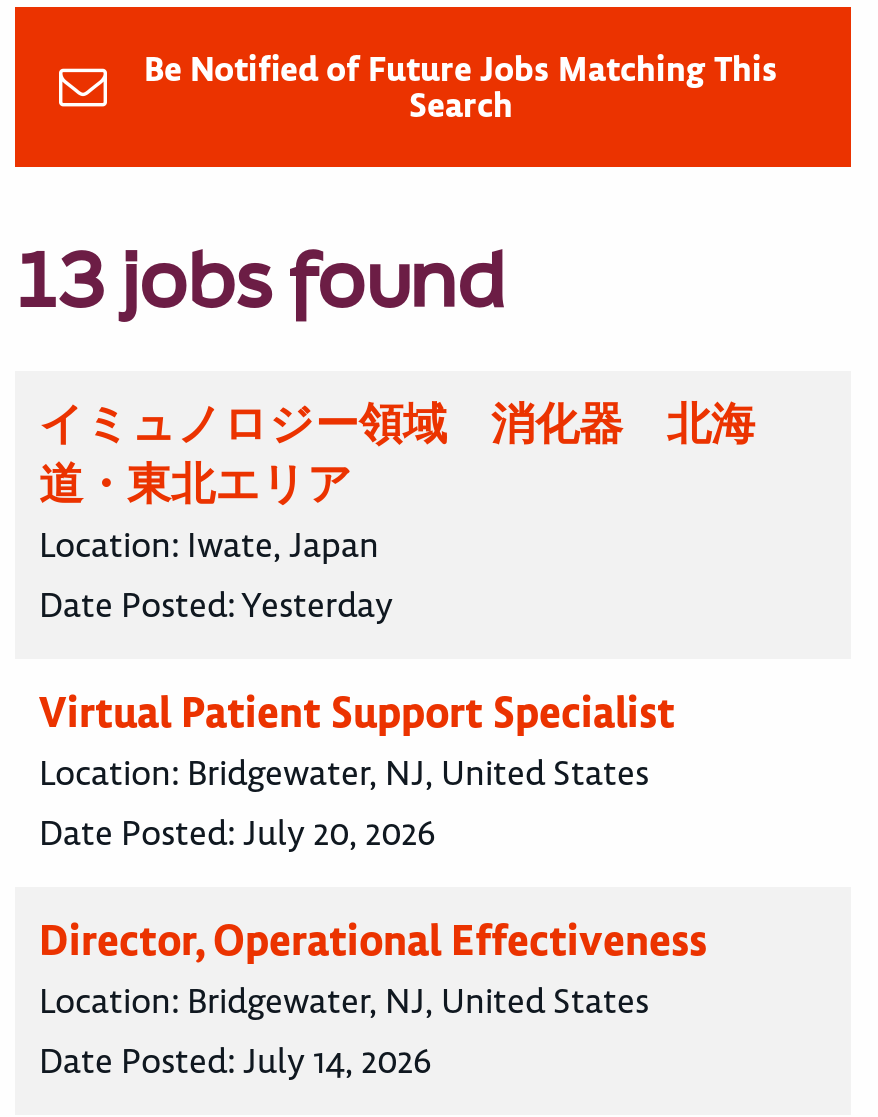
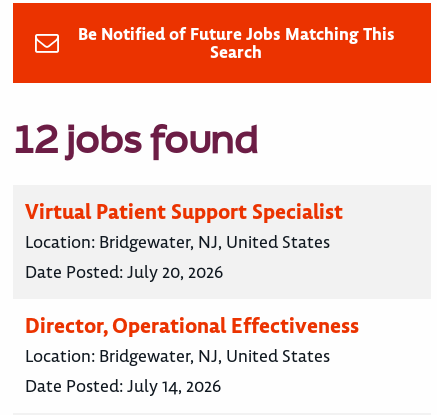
- 13 jobs found
- イミュノロジー領域 消化器 北海
- 道・東北エリア
- Location: Iwate, Japan
- Date Posted:Yesterday
+ 12 jobs found
